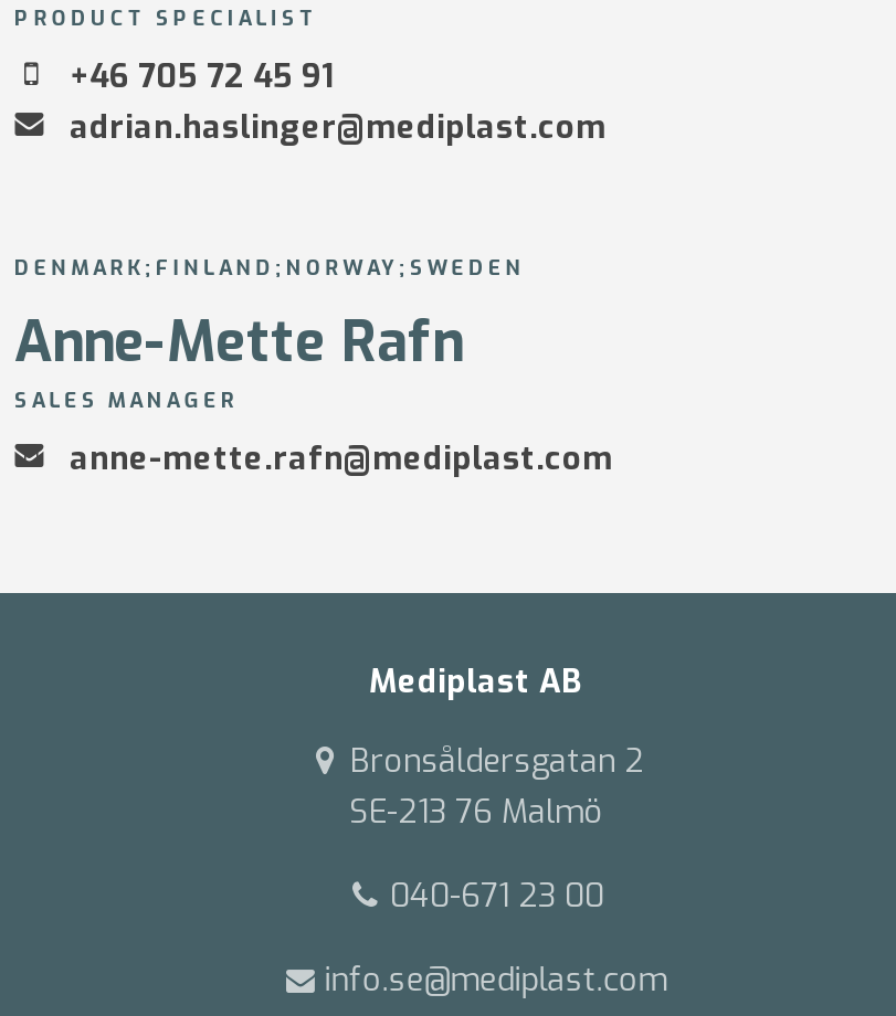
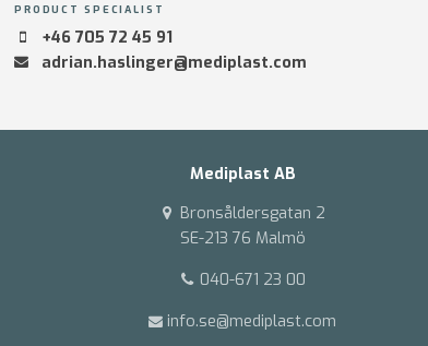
- DENMARK;FINLAND;NORWAY;SWEDEN
- Anne-Mette Rafn
- SALES MANAGER
- anne-mette.rafn@mediplast.com
